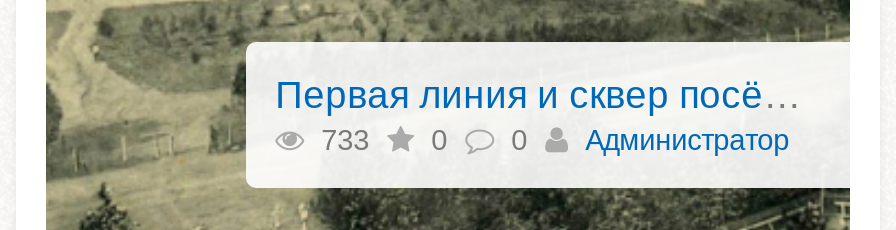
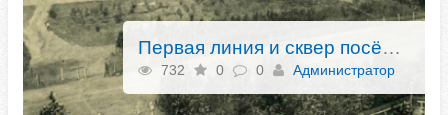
- 733 0 0 Администратор
+ 732 0 0 Администратор
